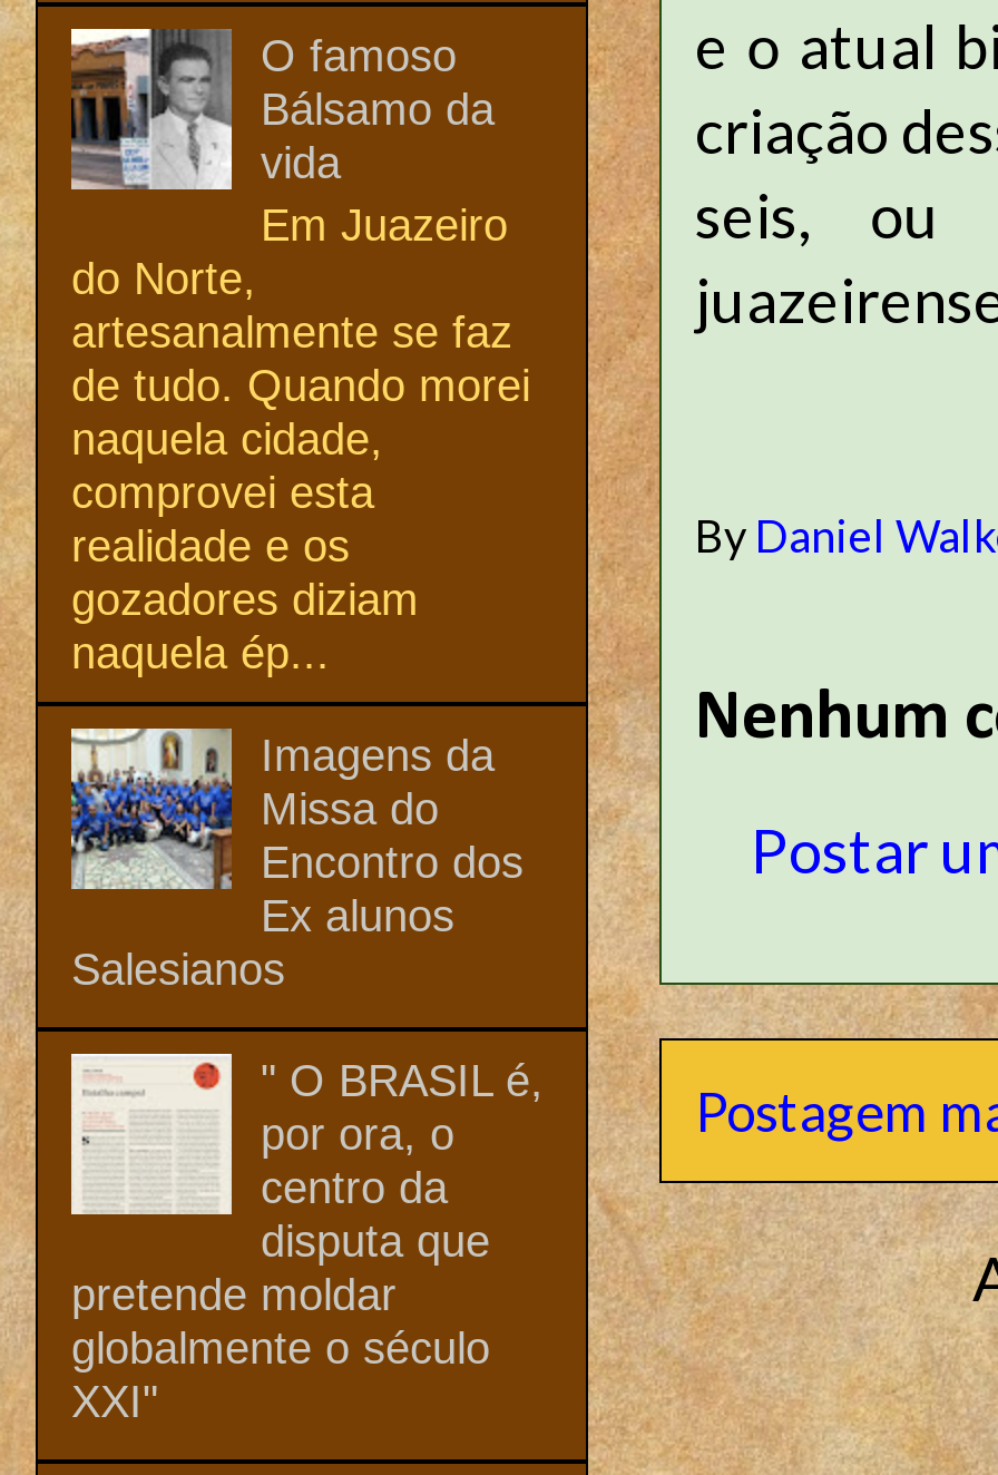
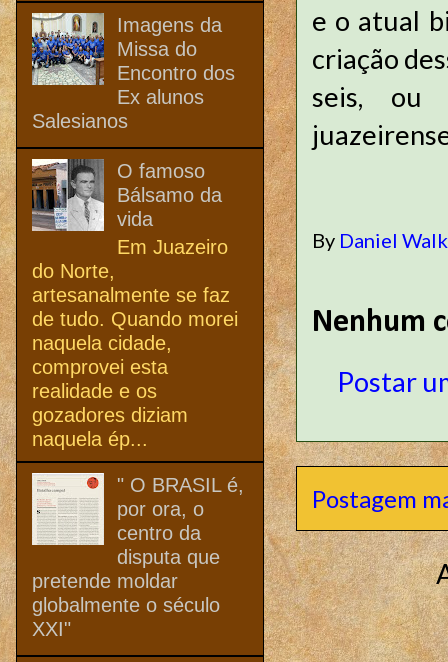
moved down: [image] | O famoso | Bálsamo da | ... | gozadores diziam | naquela ép...

moved up: [image] | Imagens da | Missa do | Encontro dos | Ex alunos | Salesianos
